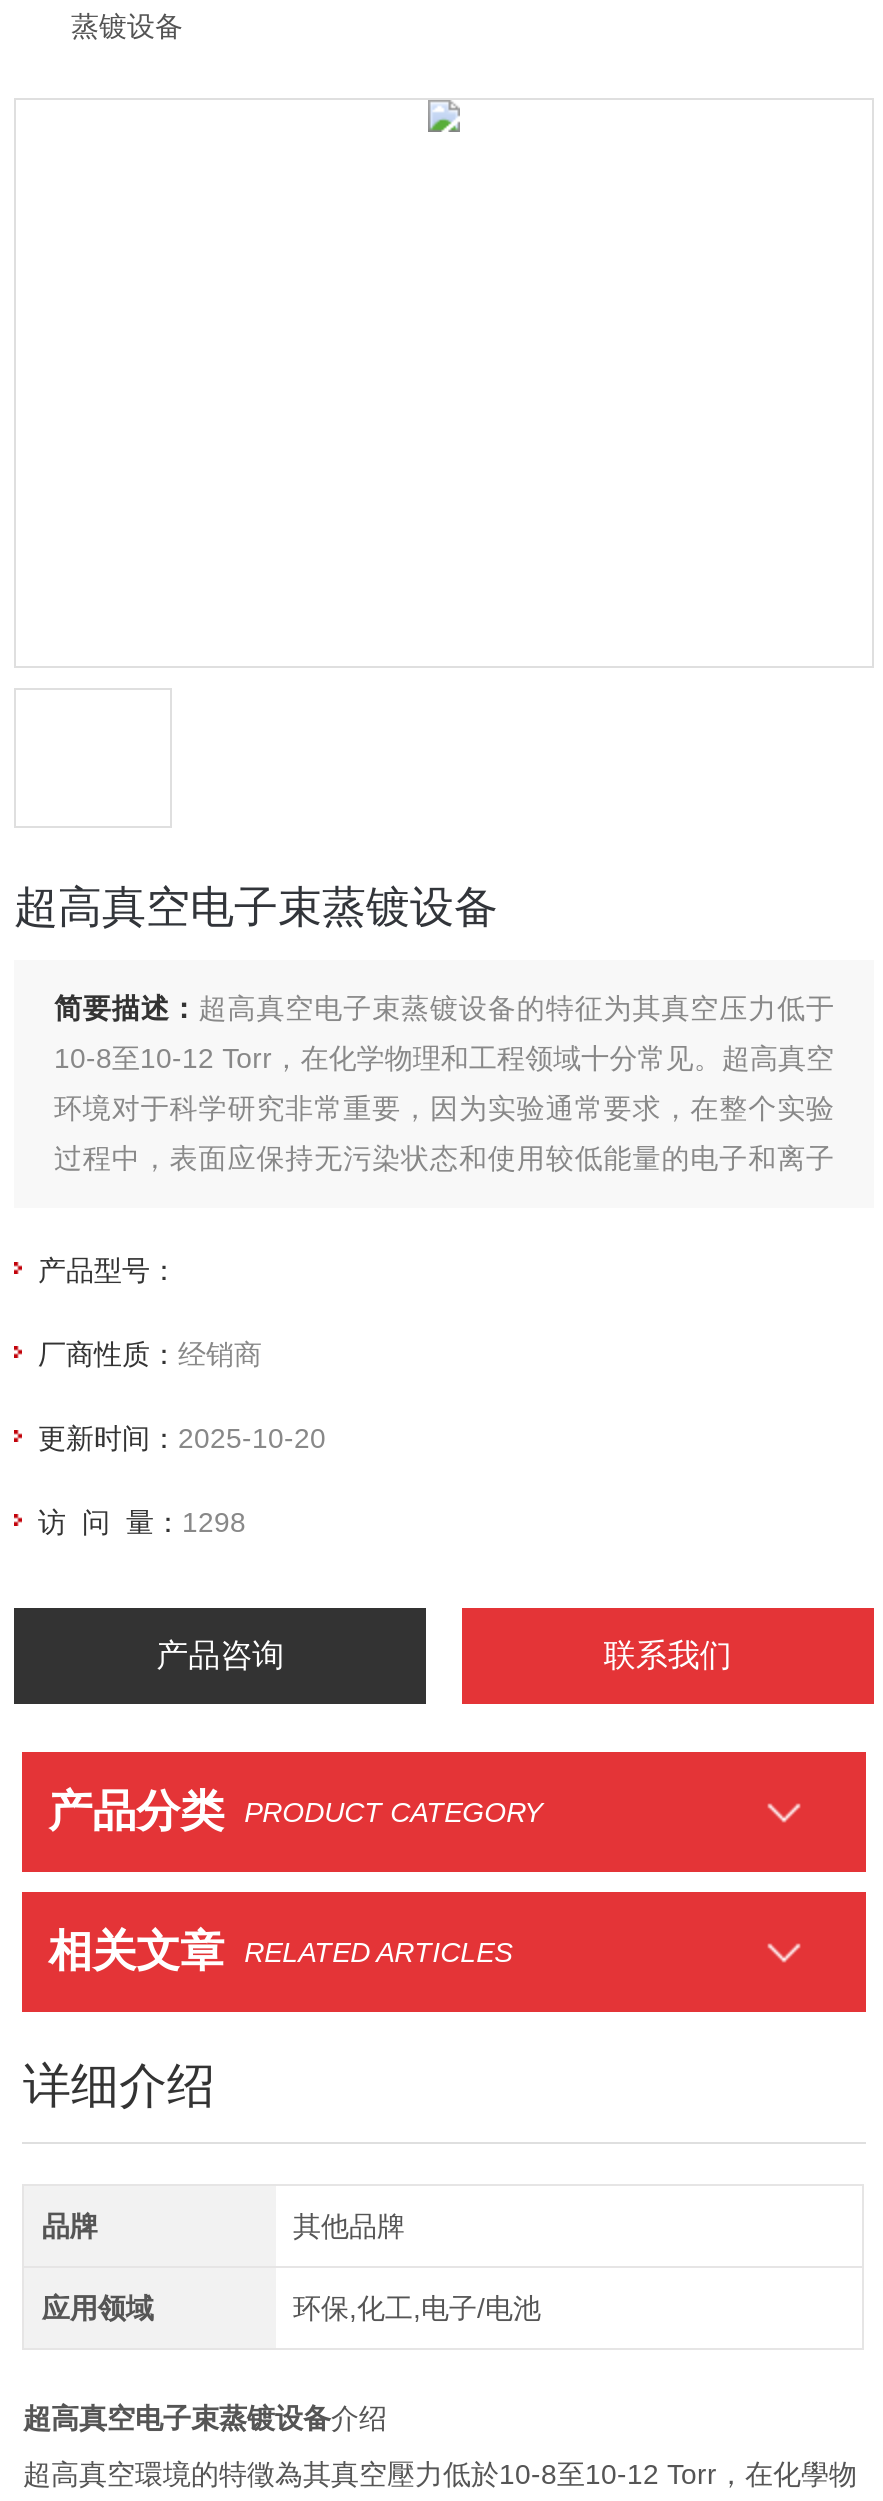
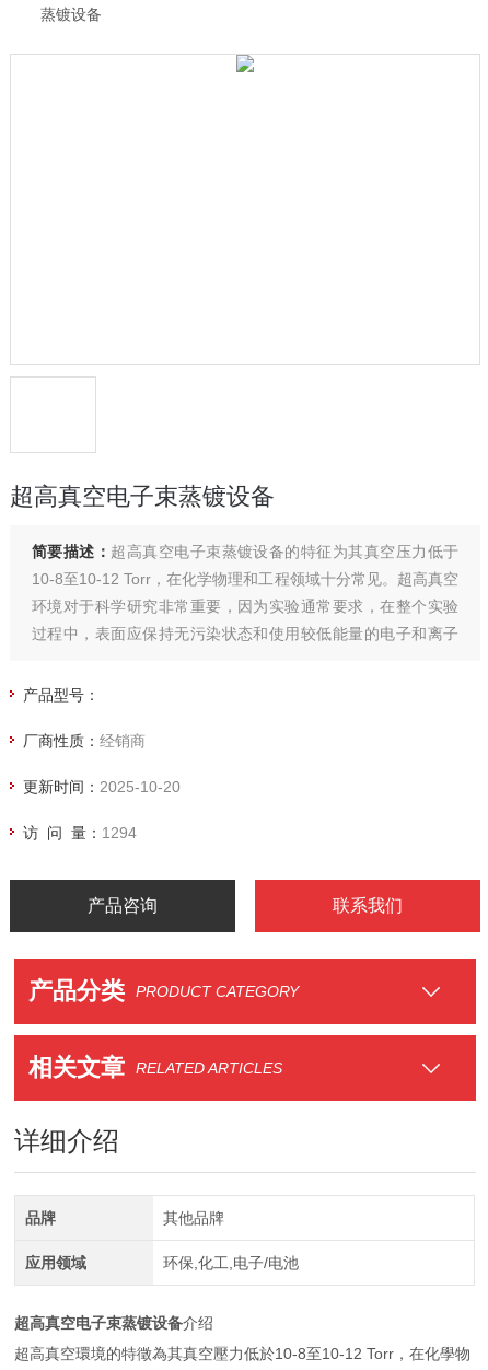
- 访 问 量：1298
+ 访 问 量：1294
